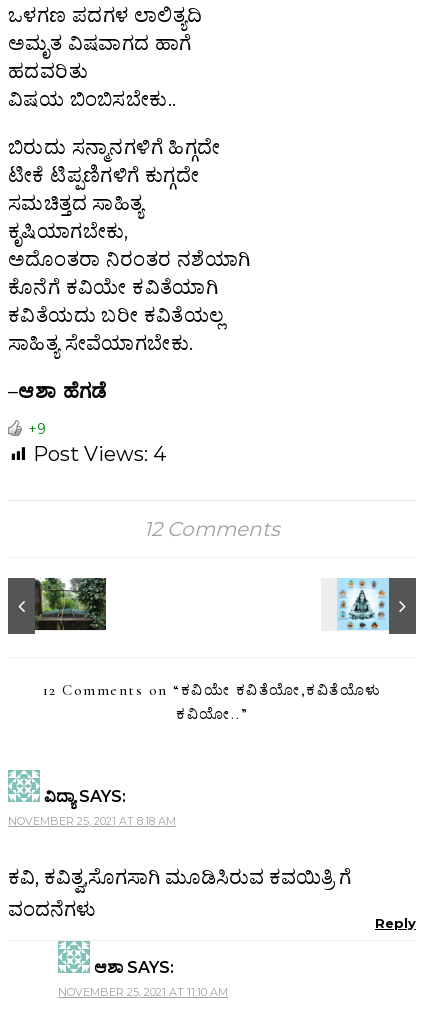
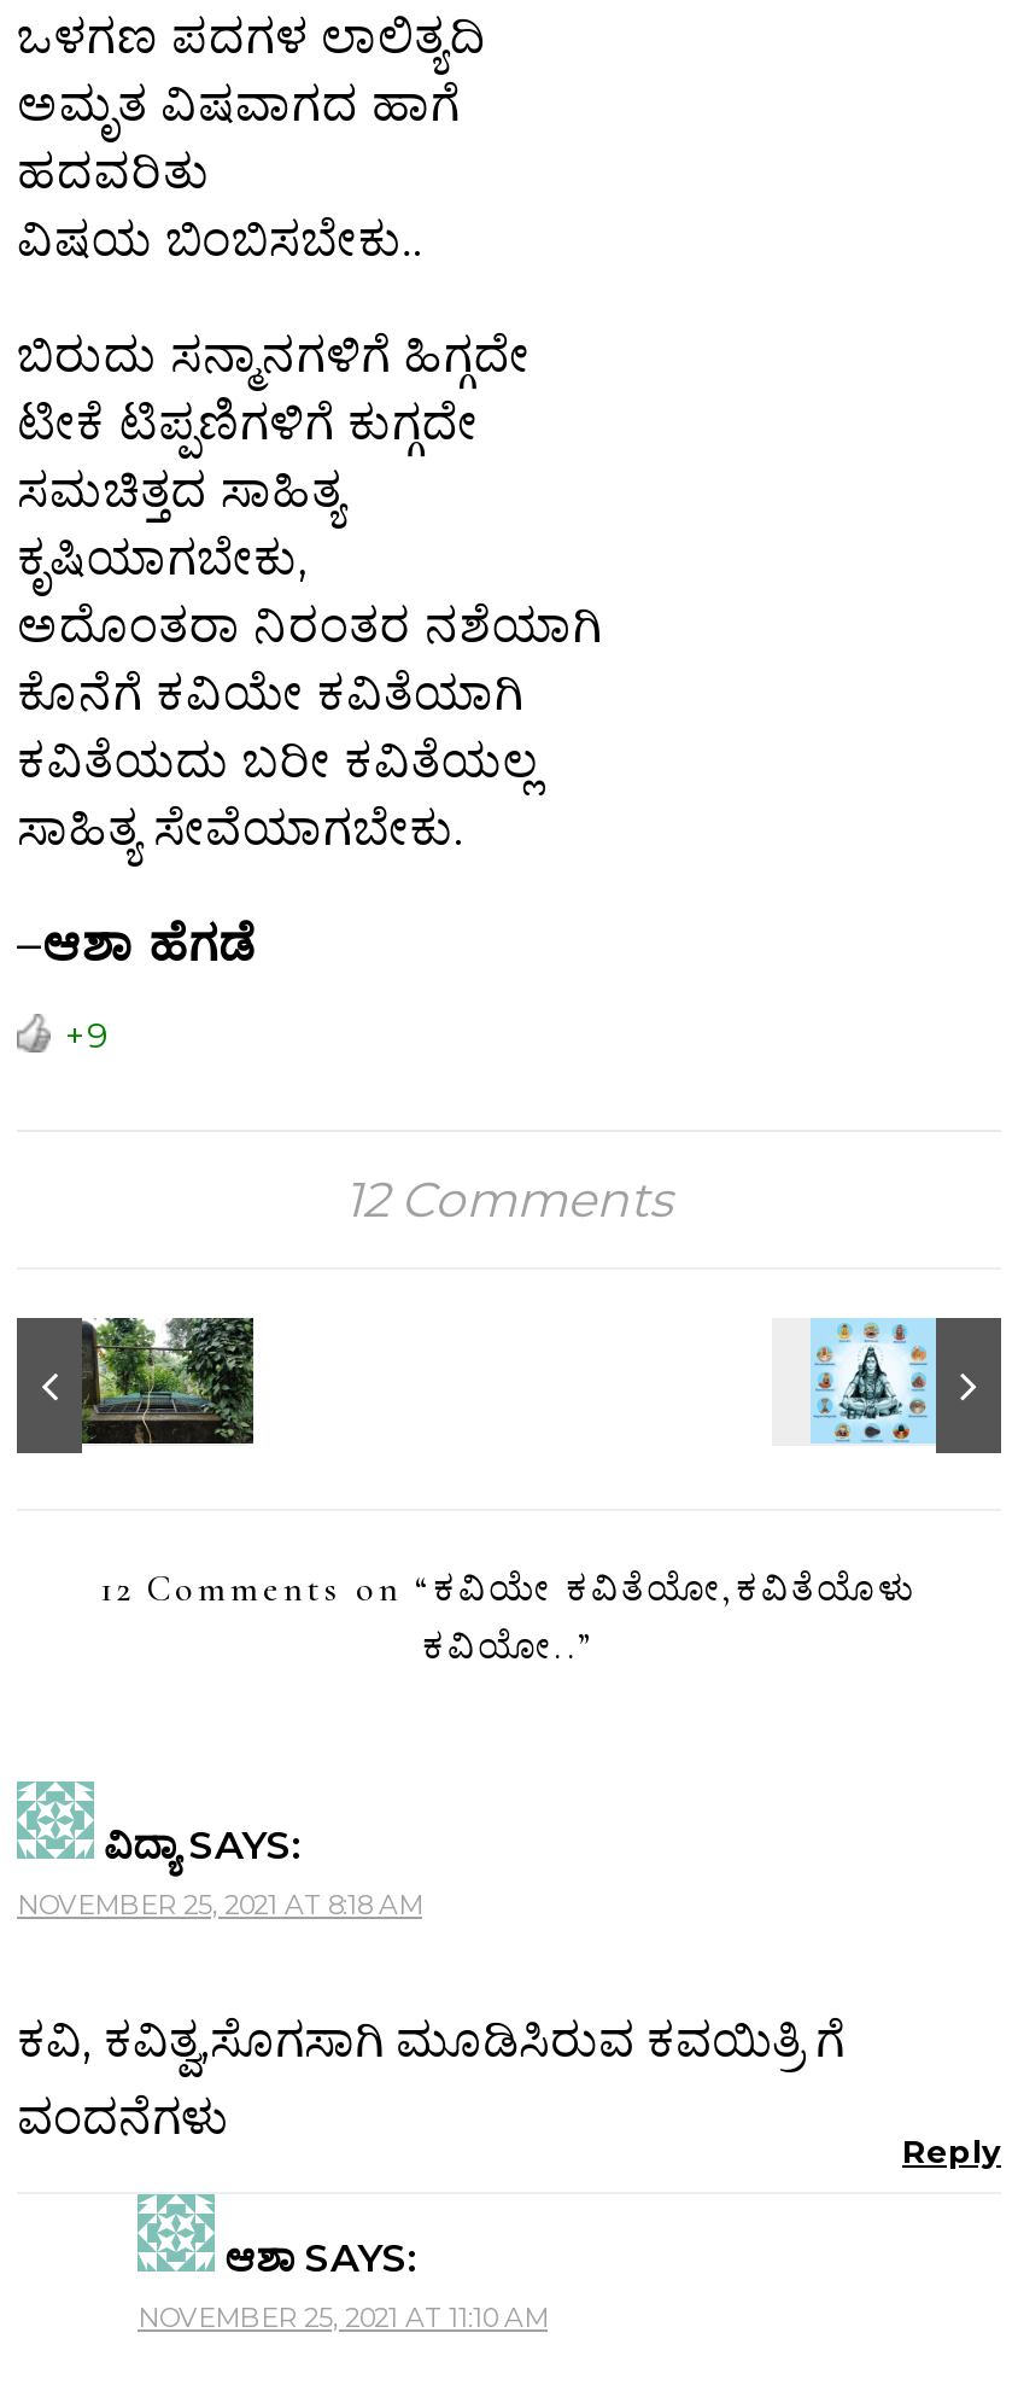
- Post Views: 4
